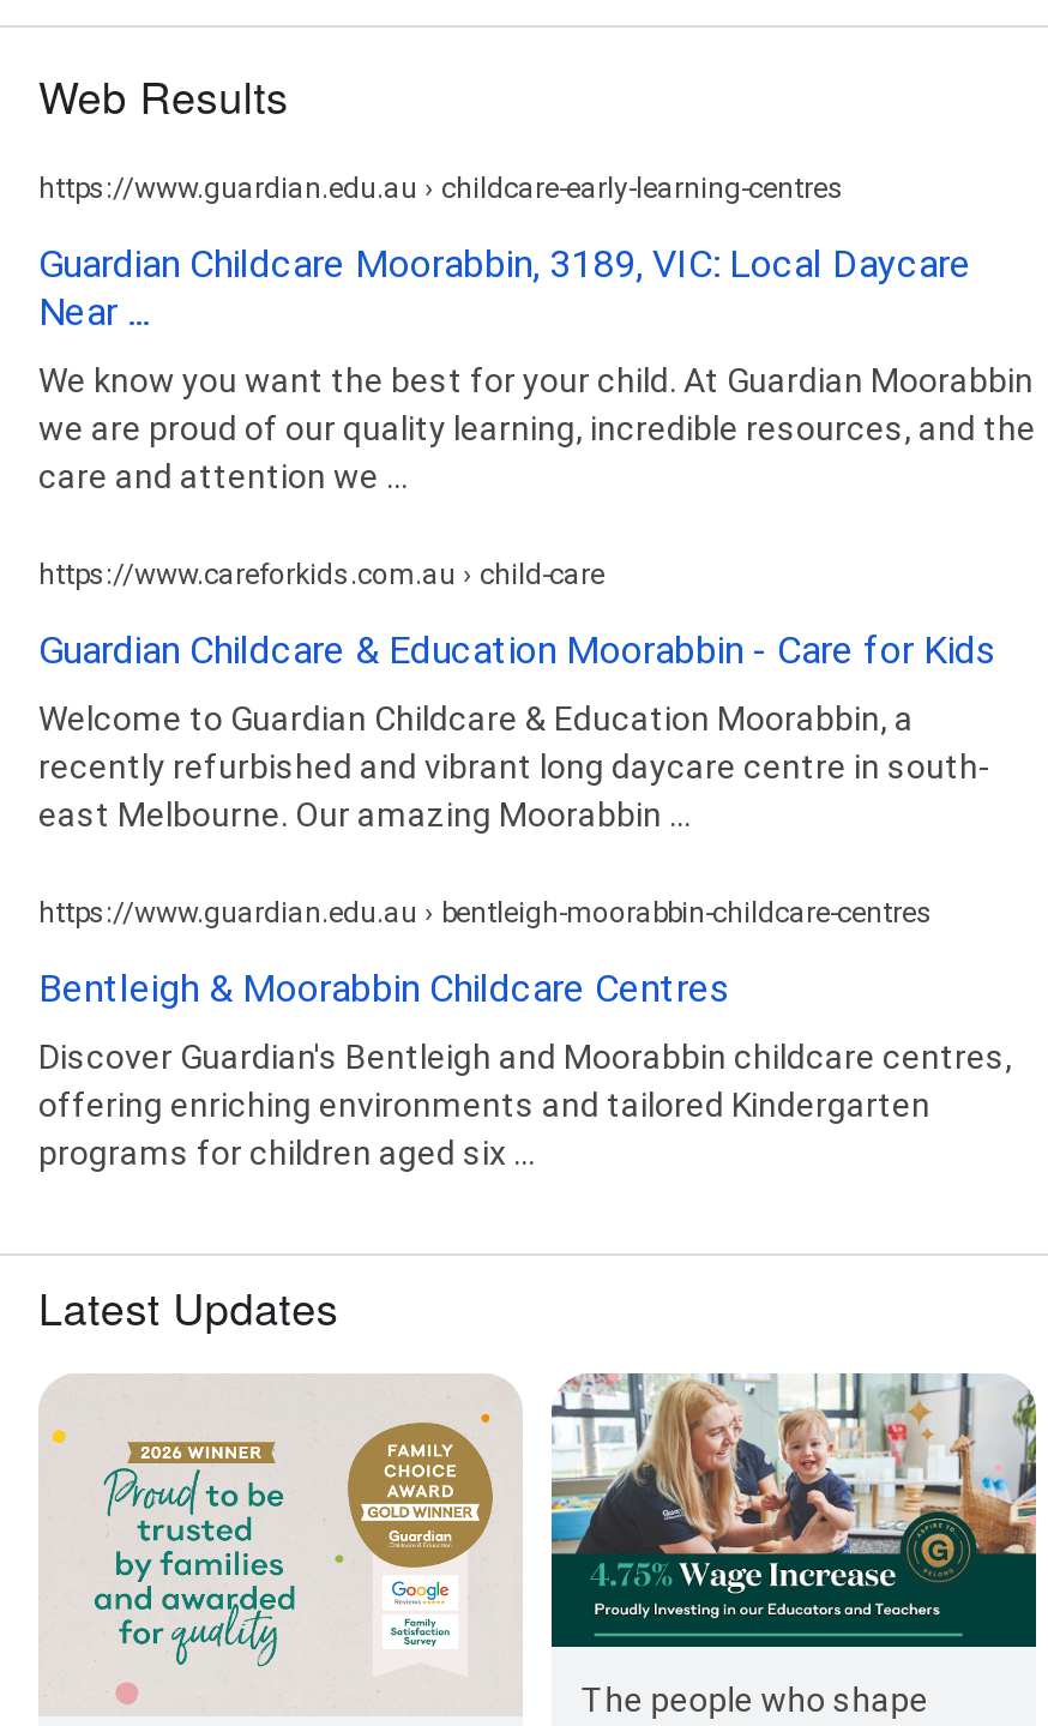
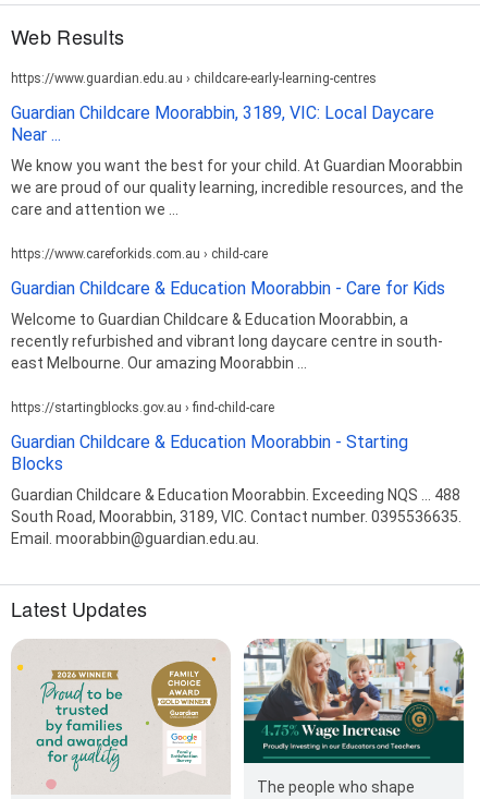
- https://www.guardian.edu.au › bentleigh-moorabbin-childcare-centres
+ https://startingblocks.gov.au › find-child-care

- Bentleigh & Moorabbin Childcare Centres
+ Guardian Childcare & Education Moorabbin - Starting
+ Blocks

- Discover Guardian's Bentleigh and Moorabbin childcare centres,
- offering enriching environments and tailored Kindergarten
- programs for children aged six ...
+ Guardian Childcare & Education Moorabbin. Exceeding NQS ... 488
+ South Road, Moorabbin, 3189, VIC. Contact number. 0395536635.
+ Email. moorabbin@guardian.edu.au.
